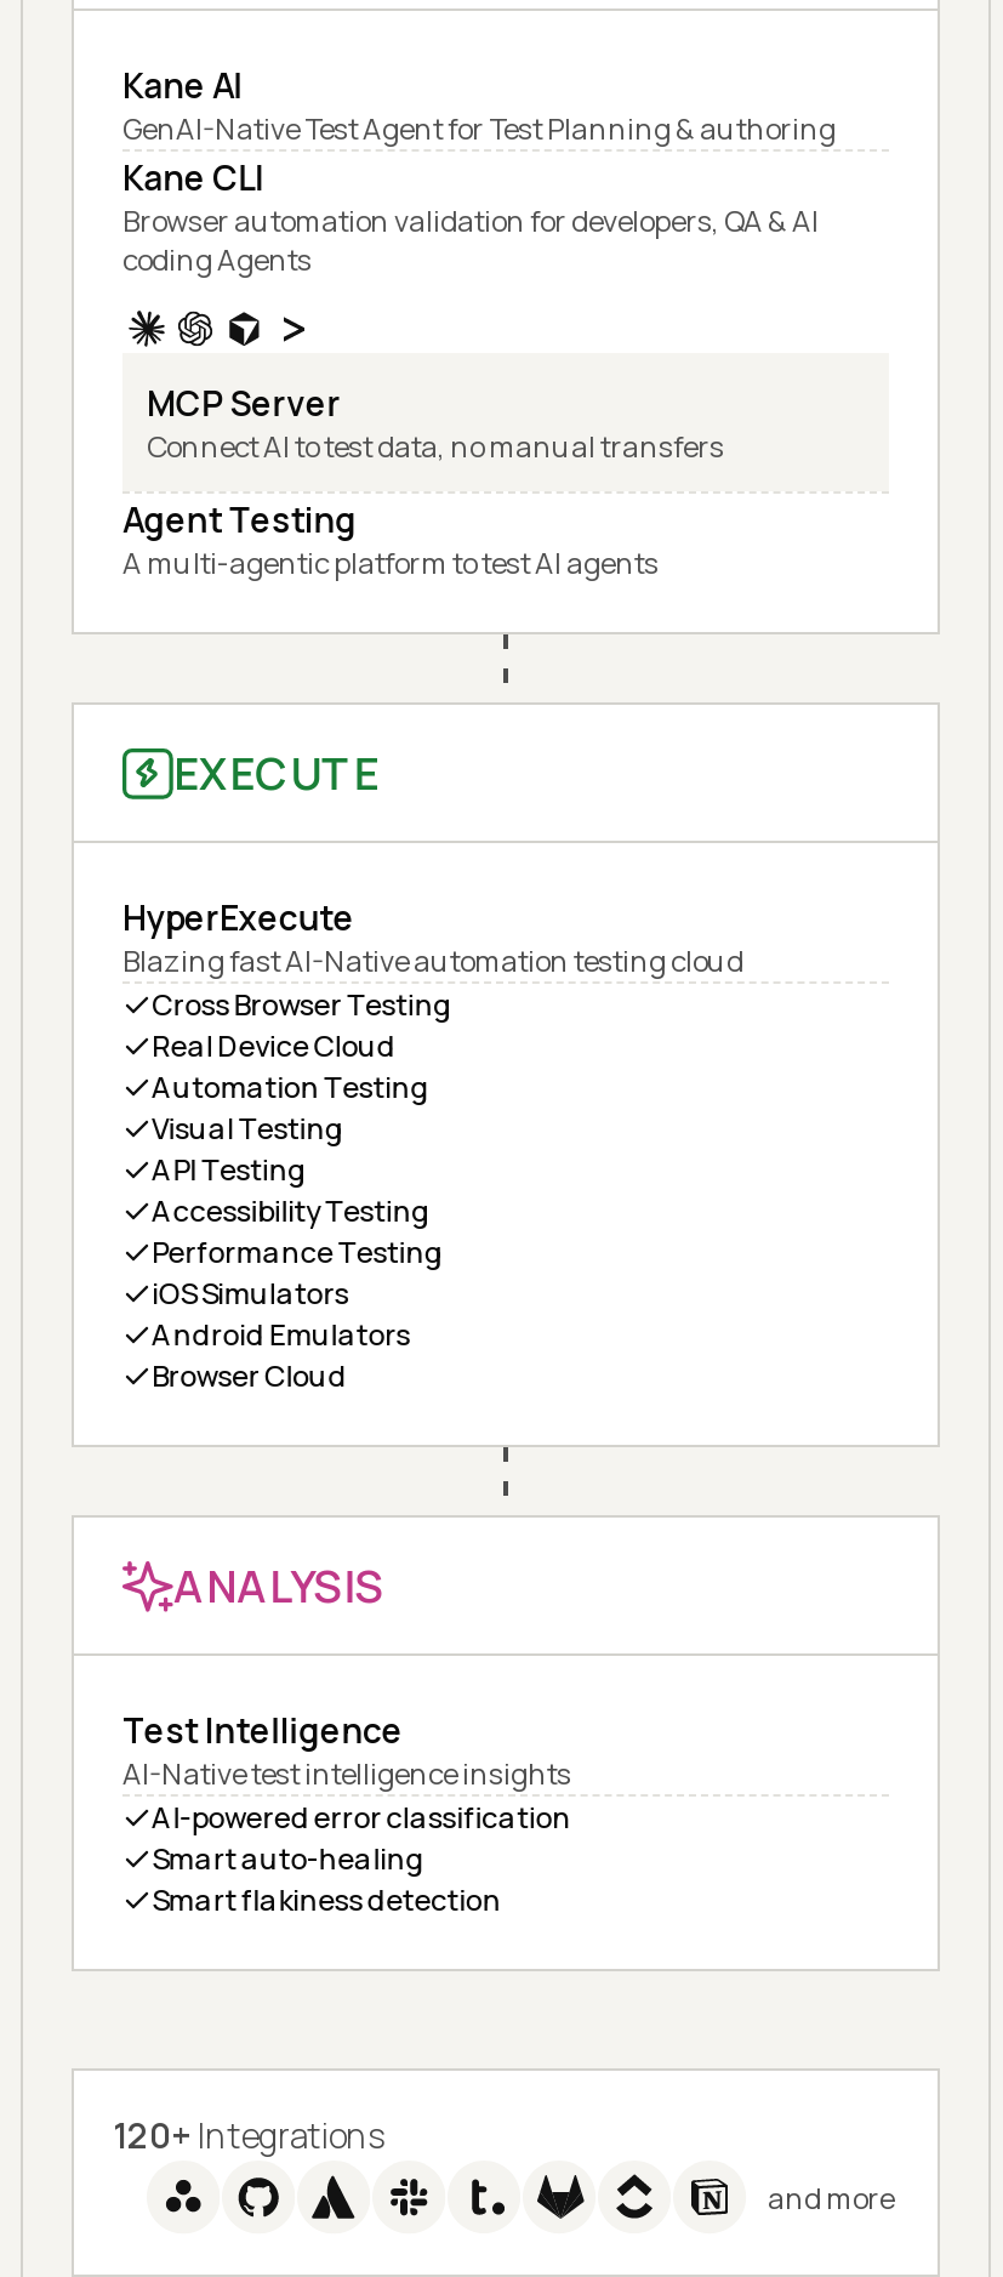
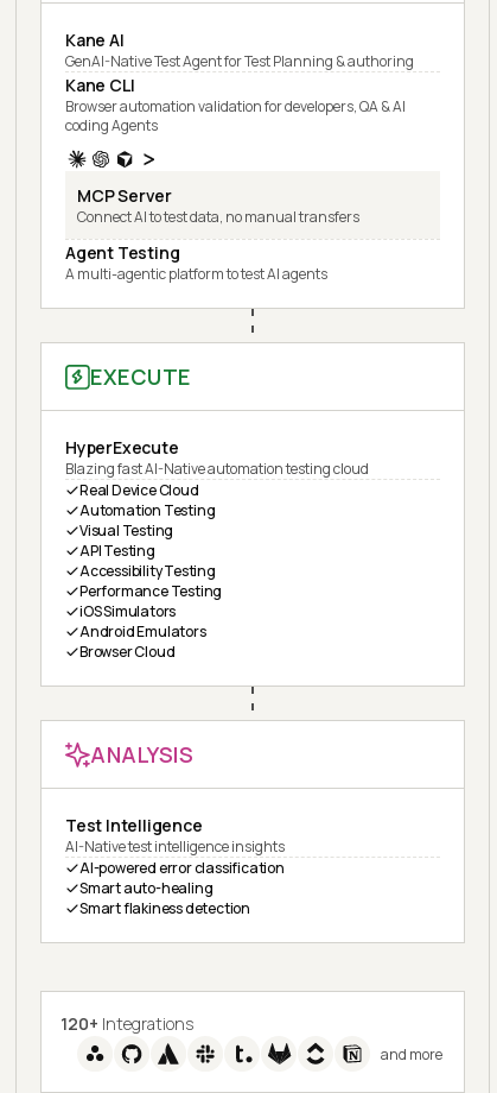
- Cross Browser Testing
